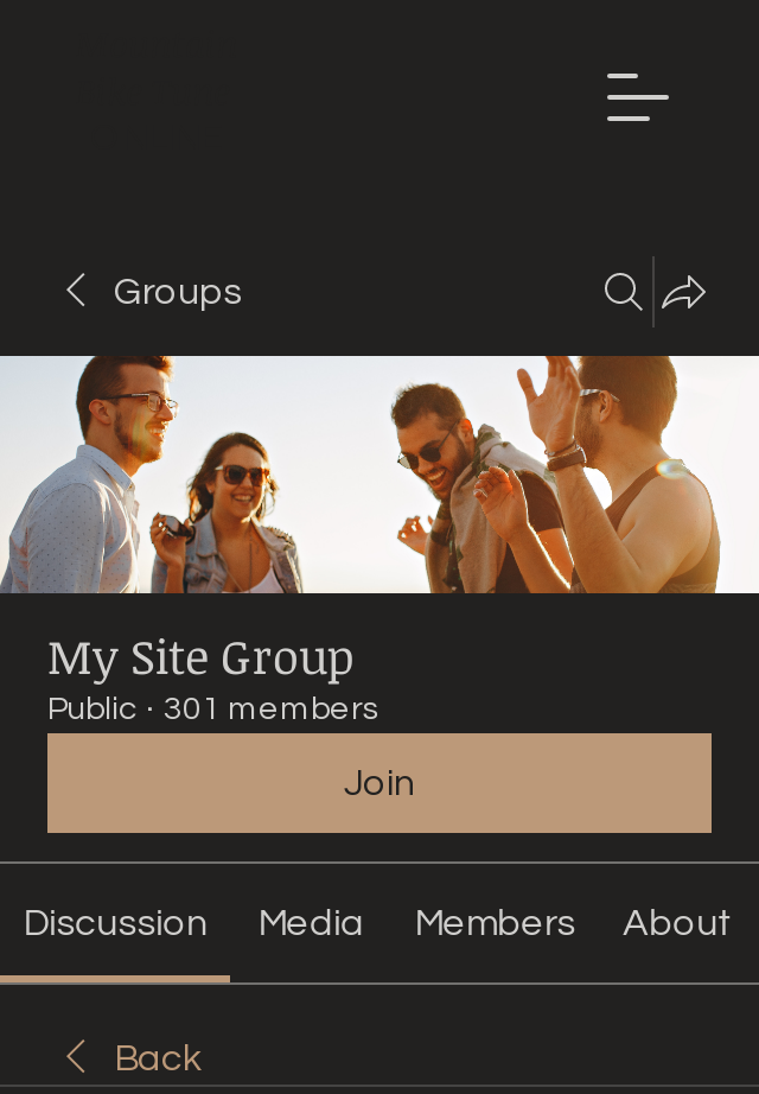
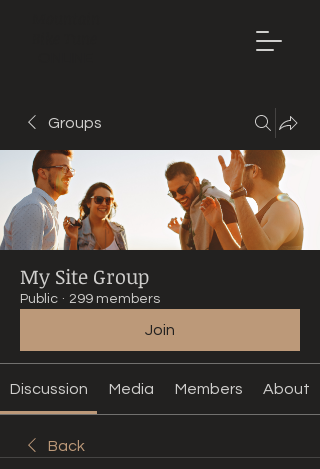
- Public · 301 members
+ Public · 299 members
